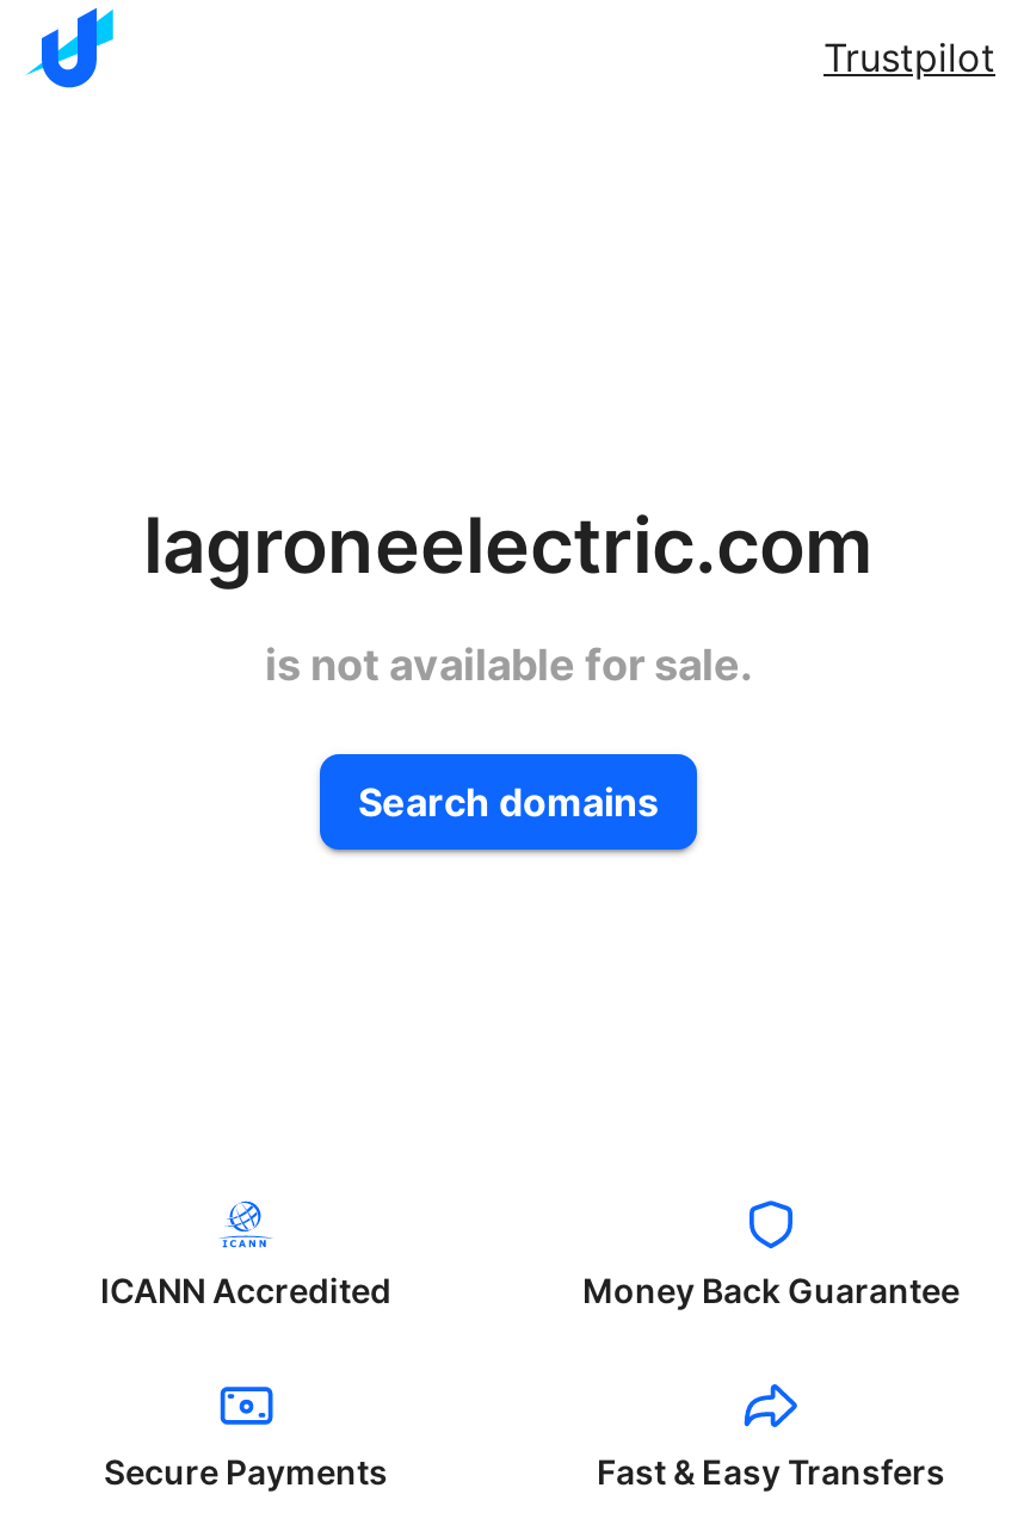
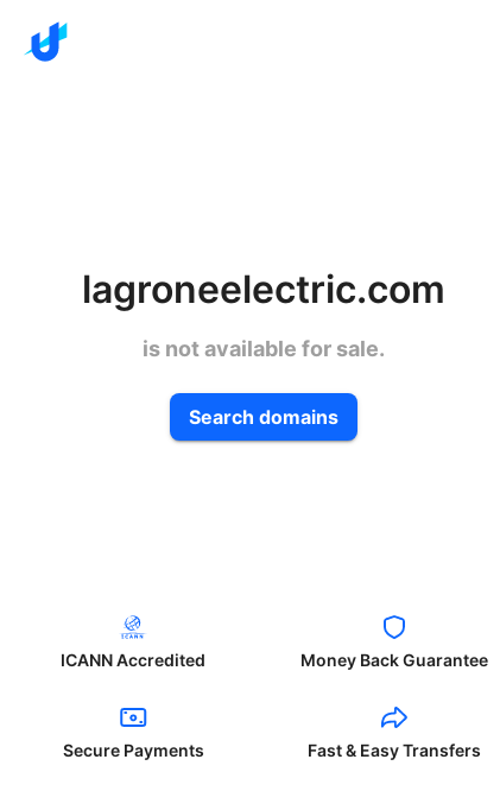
- Trustpilot
